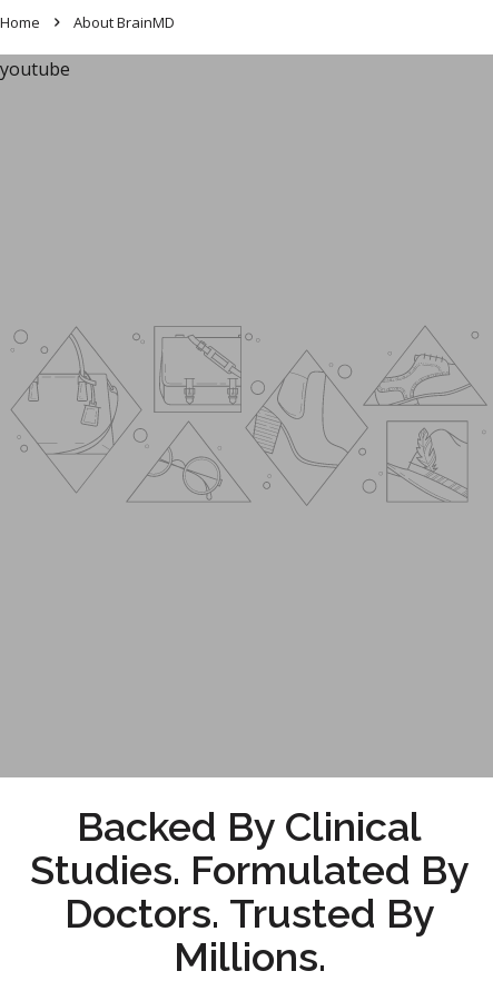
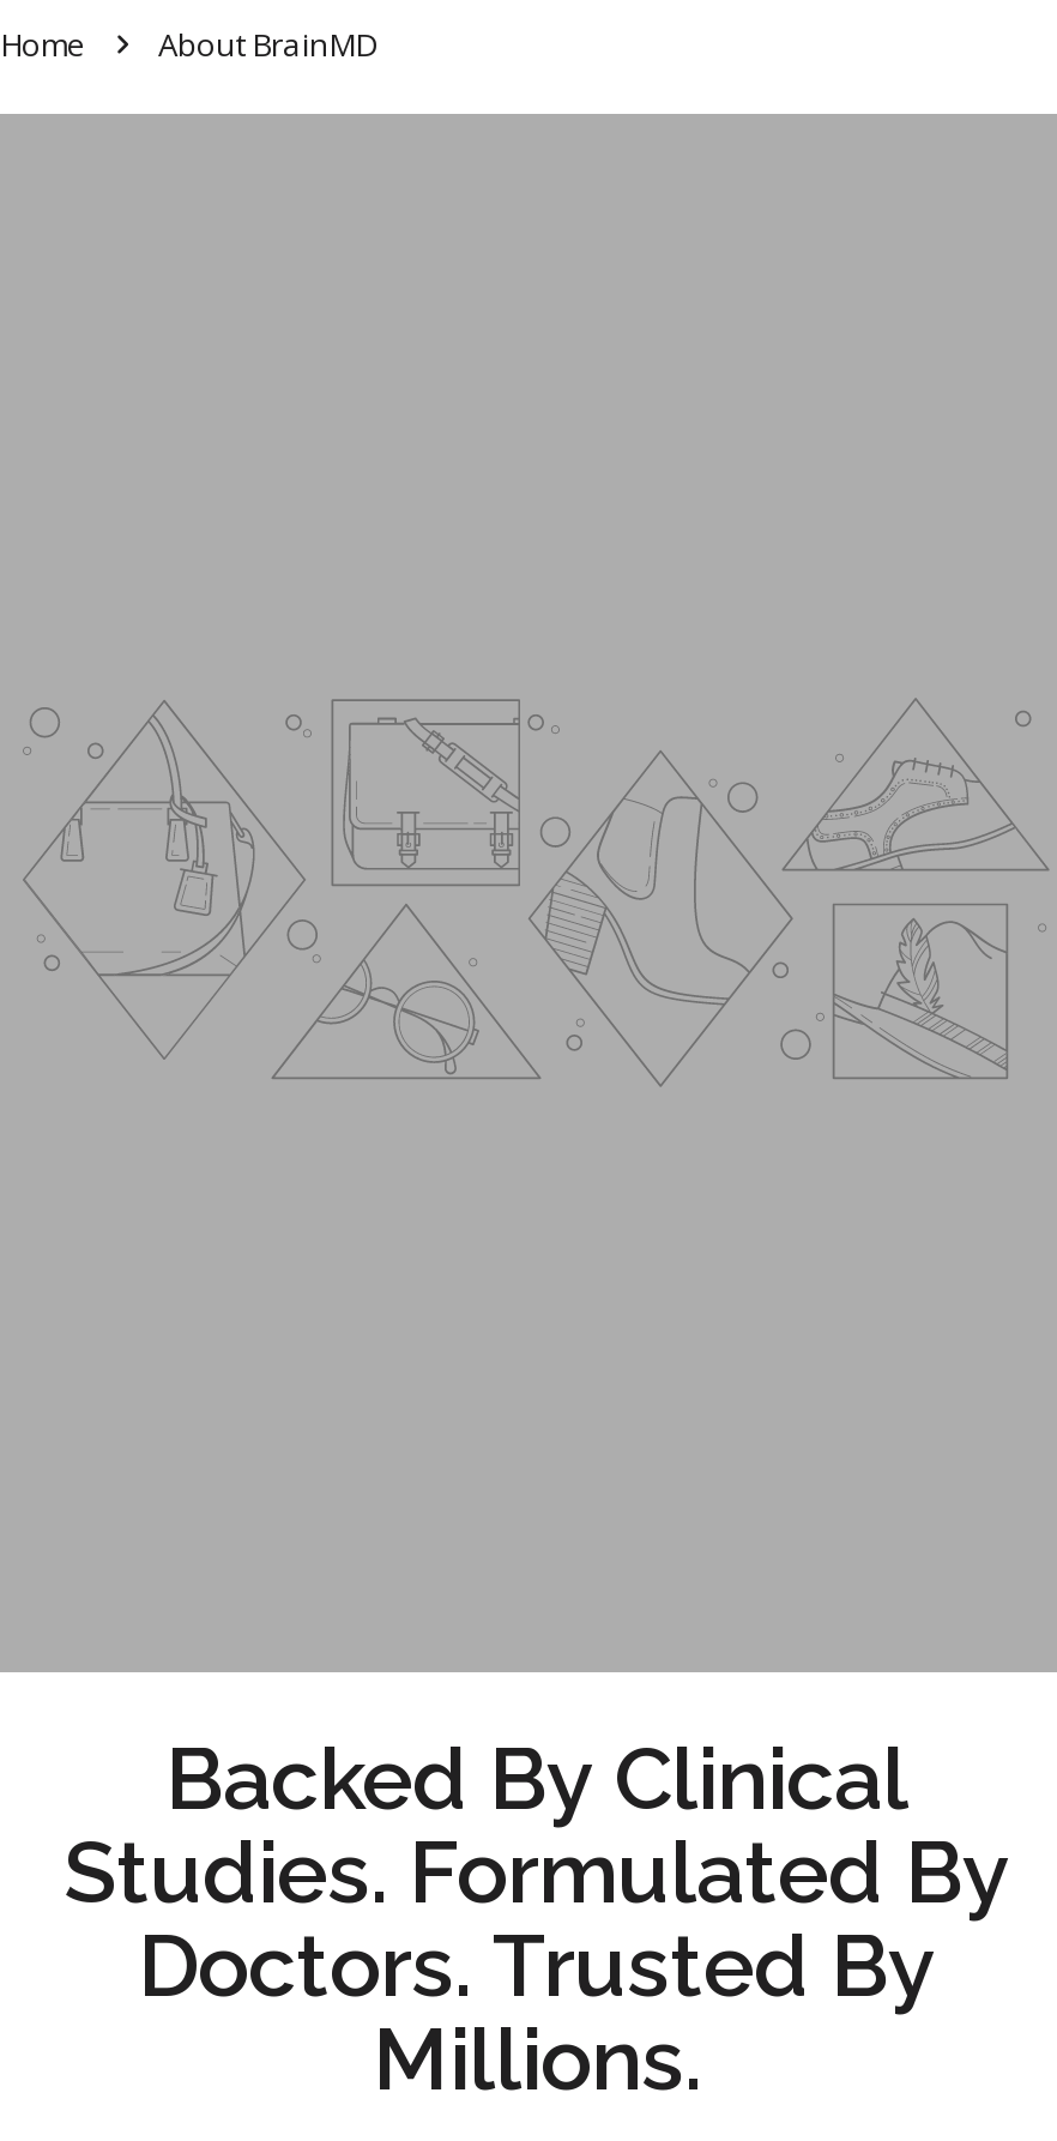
- youtube
